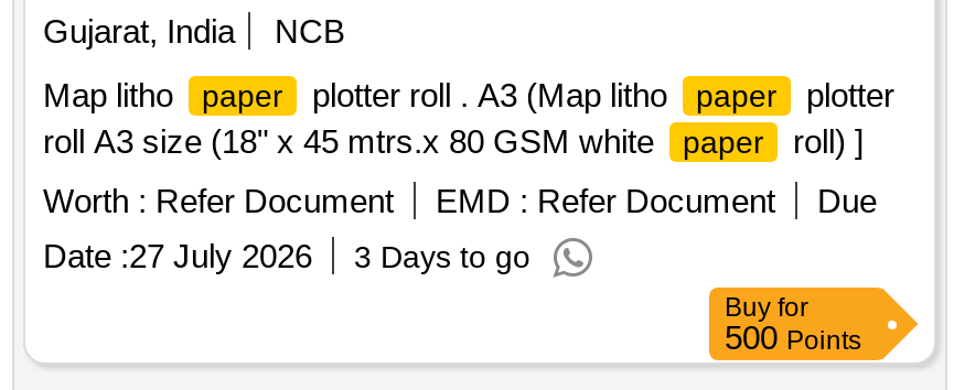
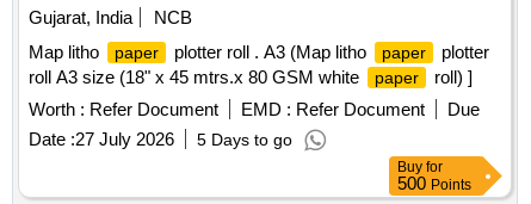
- Date : 27 July 2026 3 Days to go
+ Date : 27 July 2026 5 Days to go
